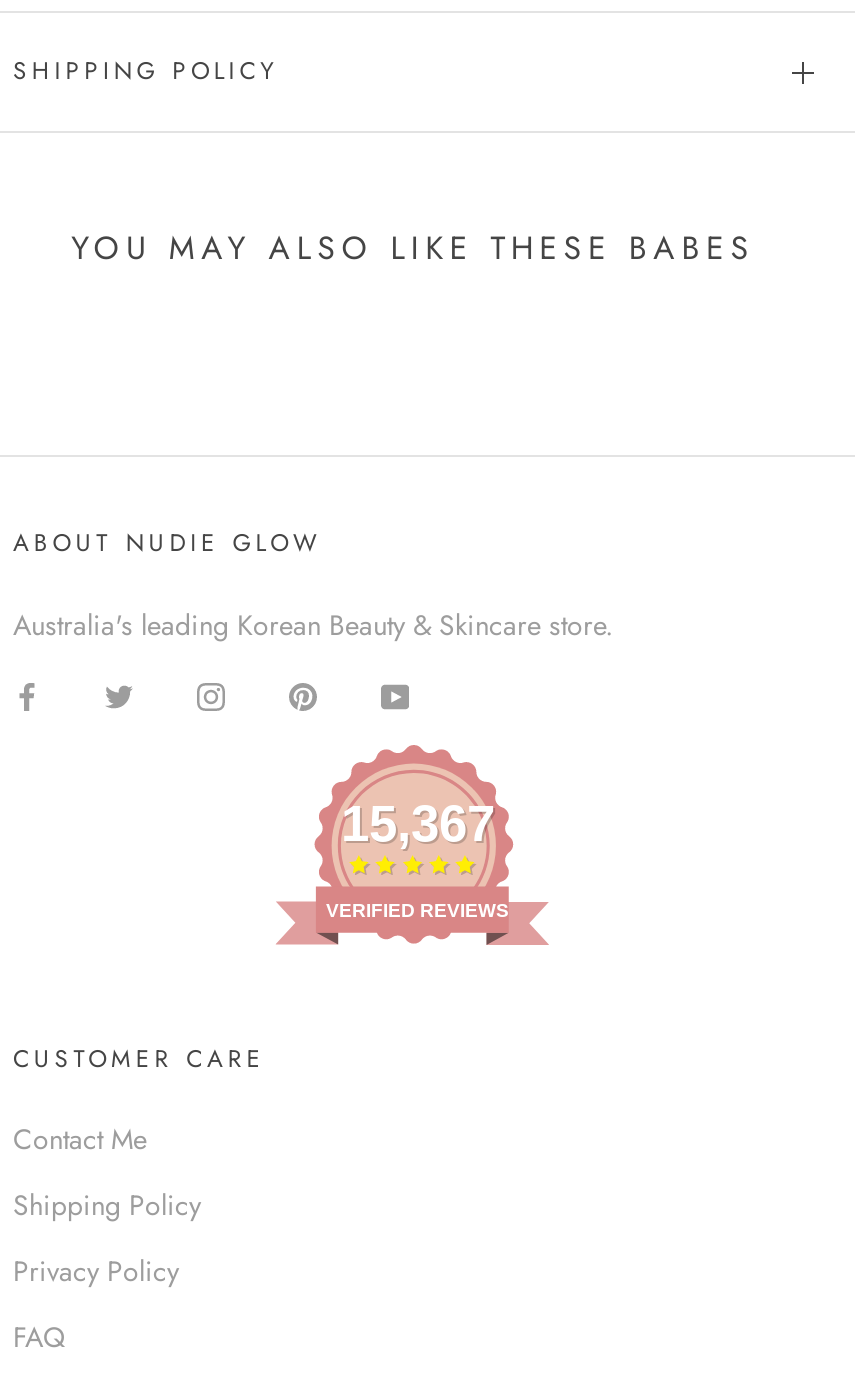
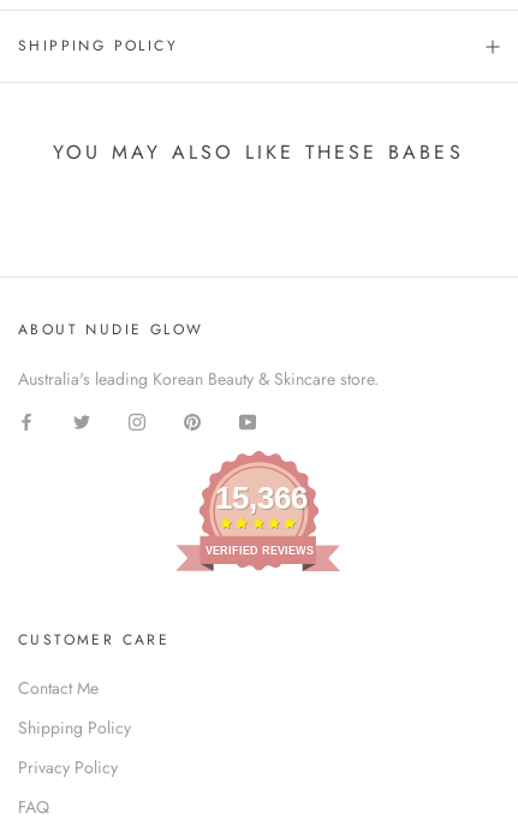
- 15,367
+ 15,366
